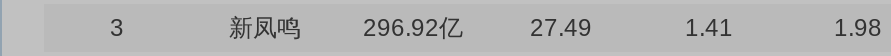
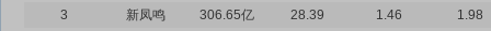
- 296.92亿
+ 306.65亿

- 27.49
+ 28.39

- 1.41
+ 1.46
